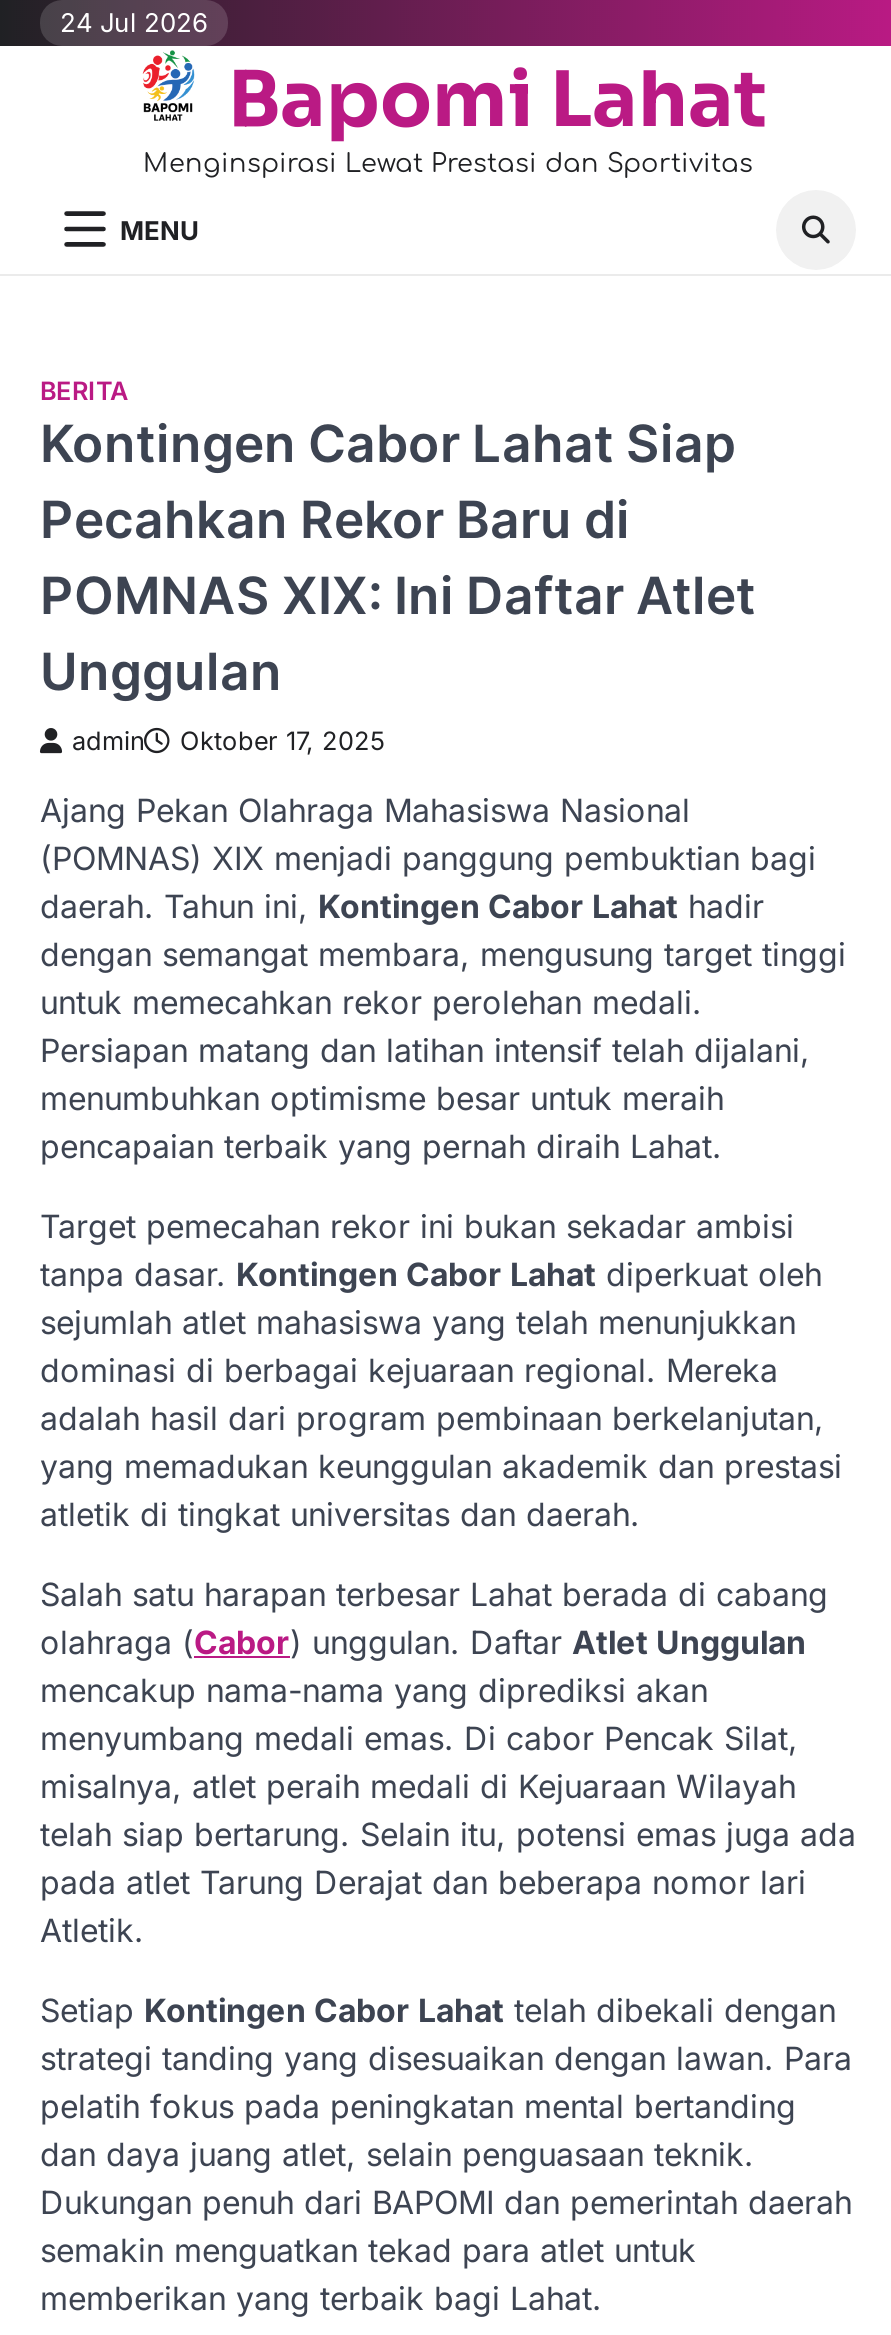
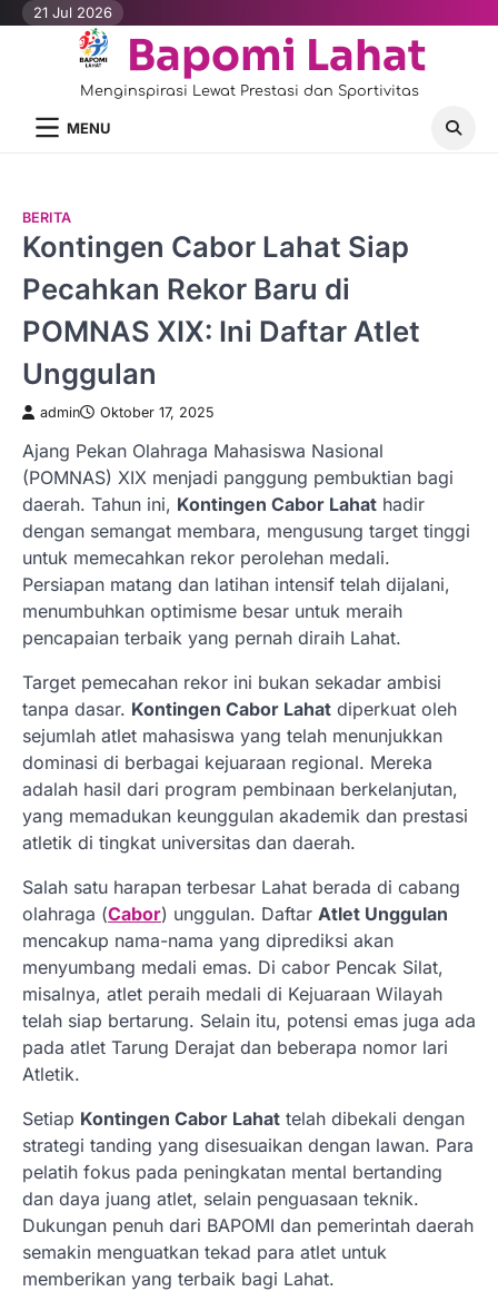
- 24 Jul 2026
+ 21 Jul 2026
